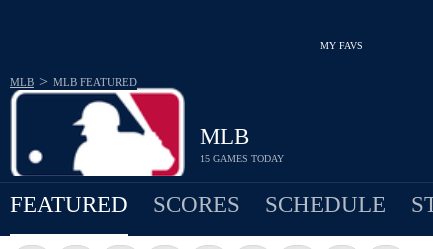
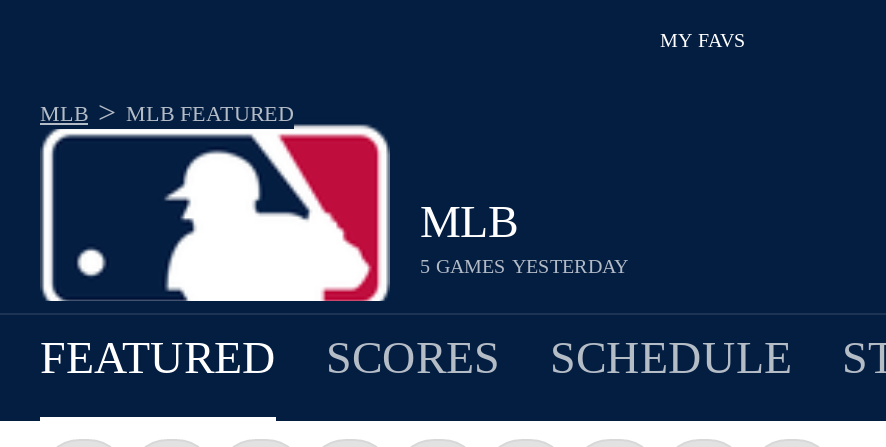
- 15 GAMES TODAY
+ 5 GAMES YESTERDAY
